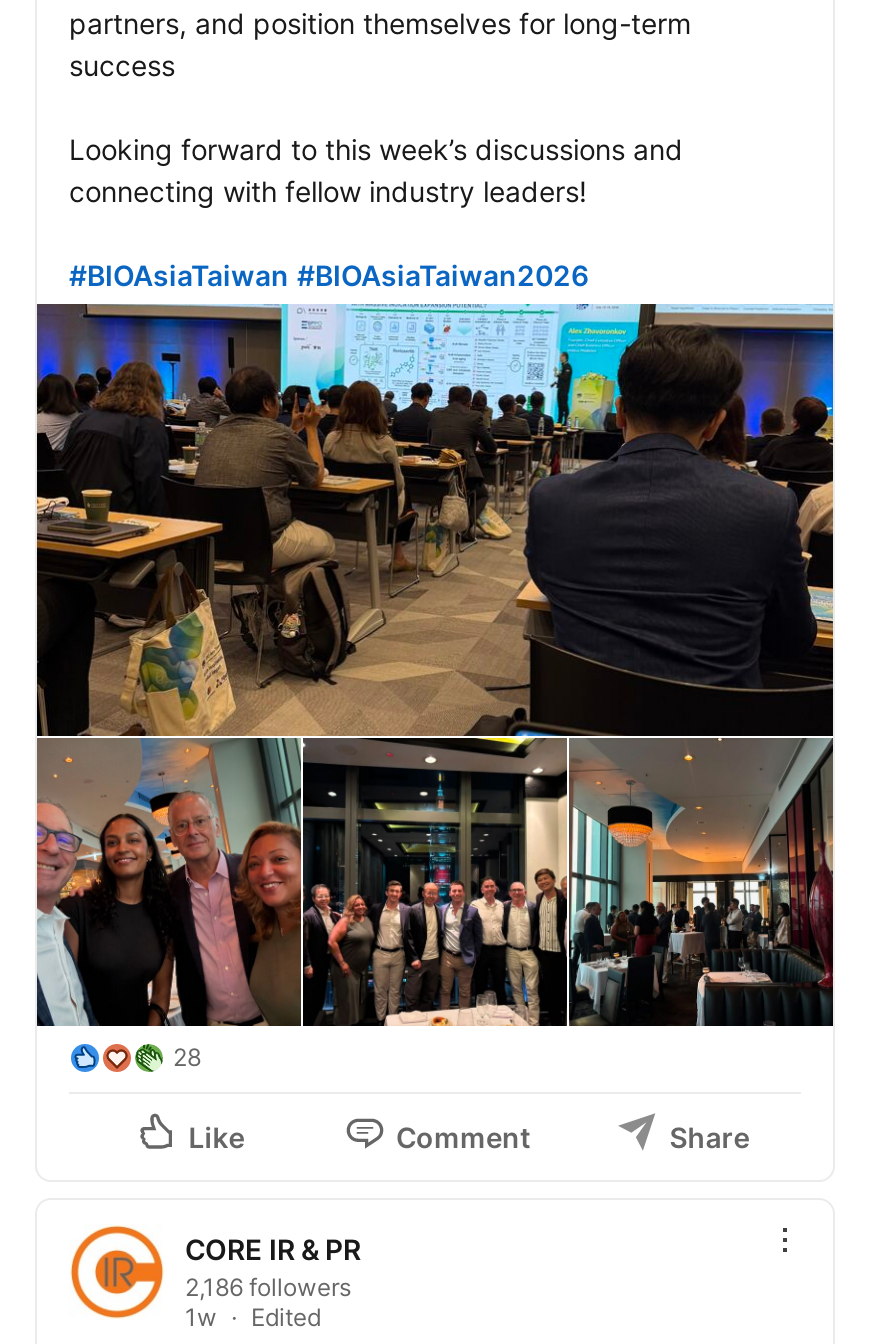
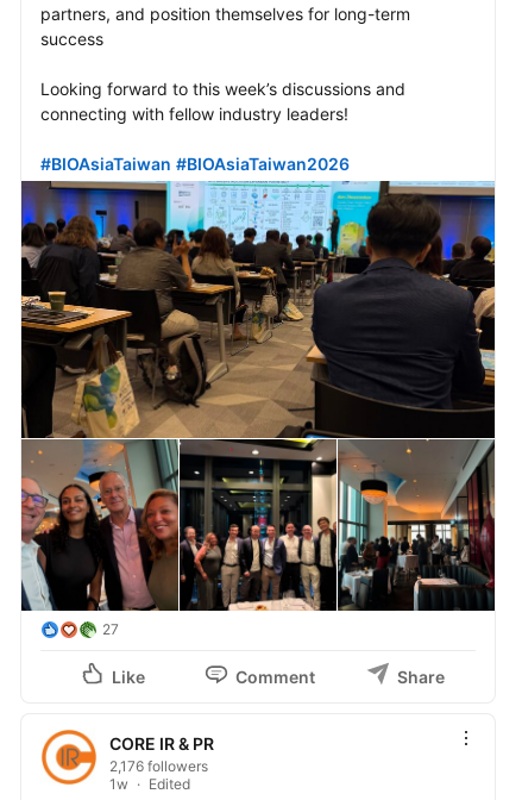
- 28
+ 27

- 2,186 followers
+ 2,176 followers
